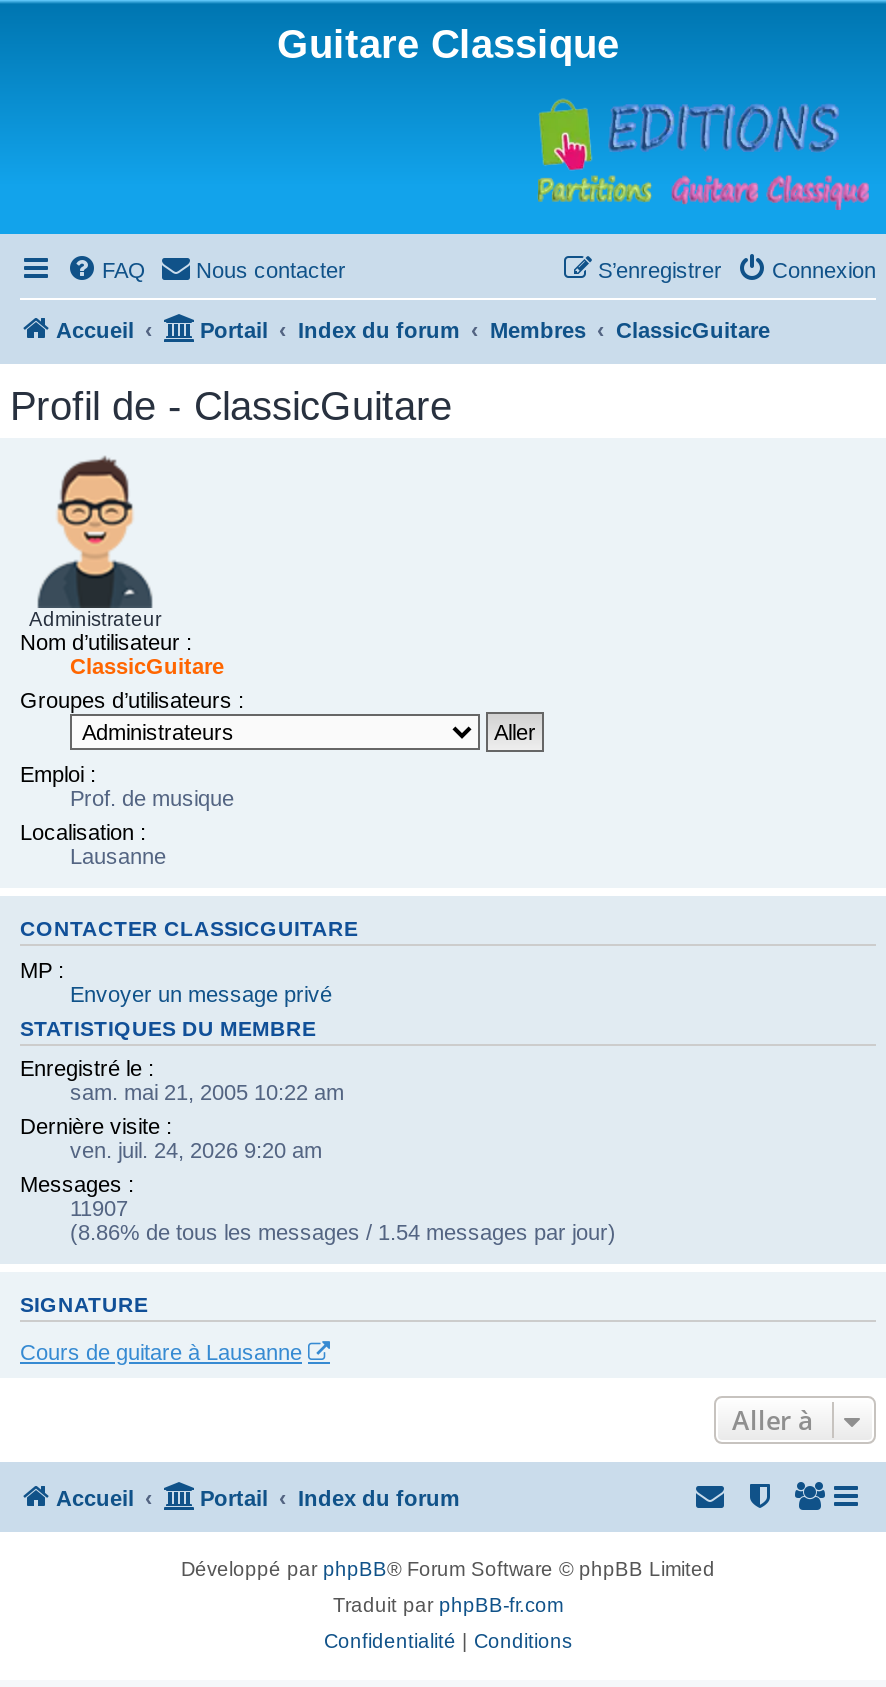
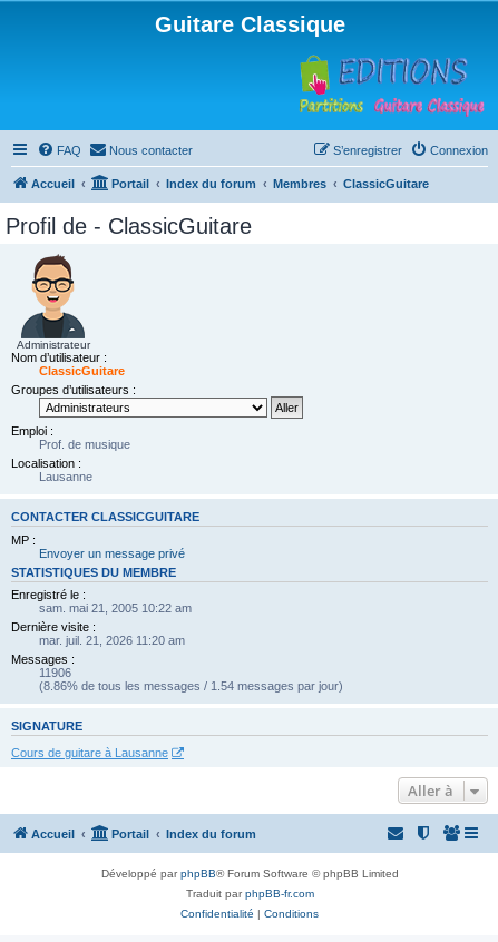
- ven. juil. 24, 2026 9:20 am
+ mar. juil. 21, 2026 11:20 am

- 11907
+ 11906
